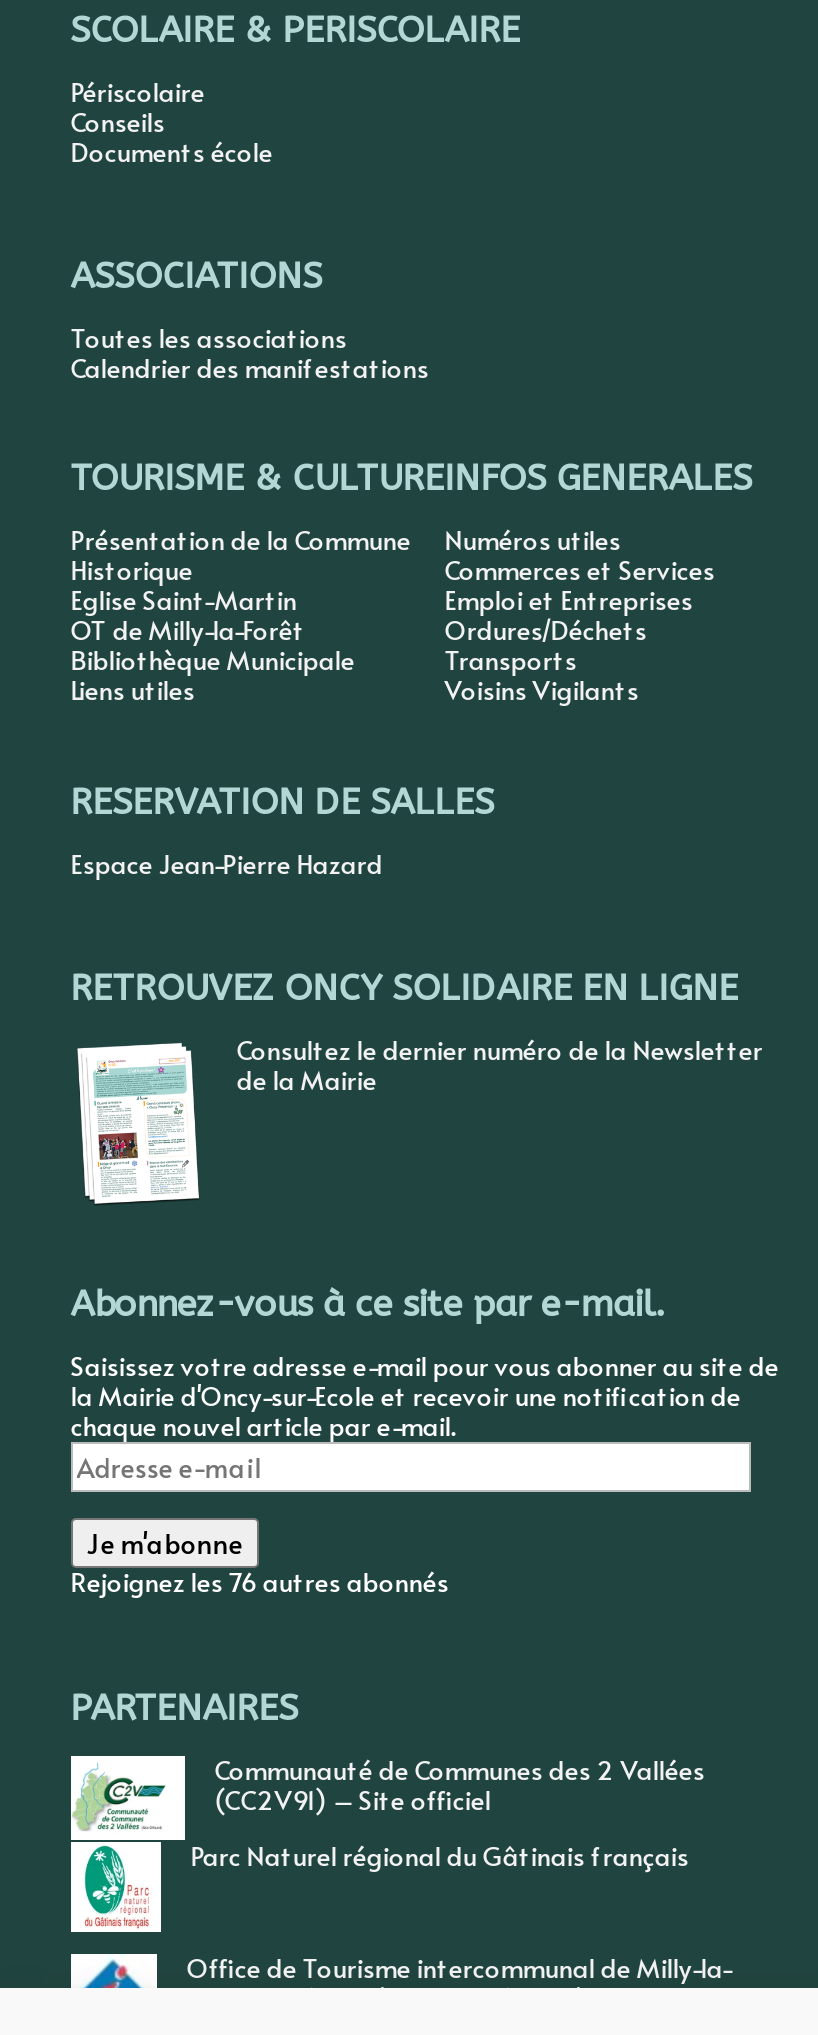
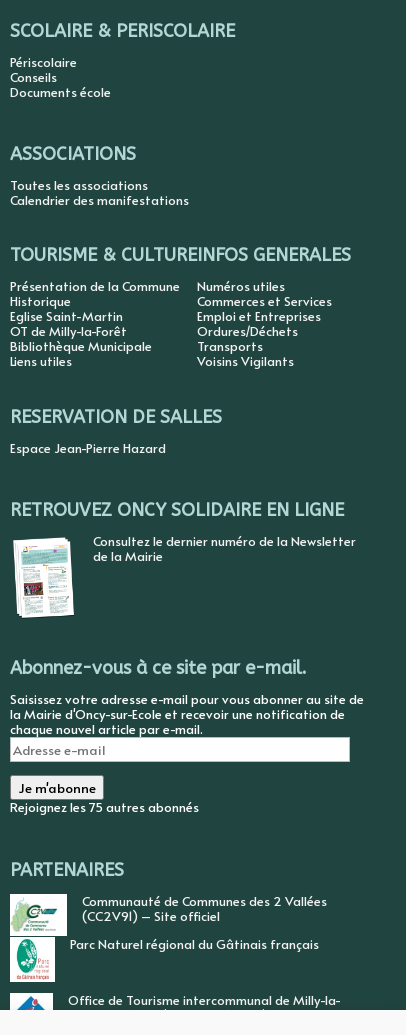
- Rejoignez les 76 autres abonnés
+ Rejoignez les 75 autres abonnés
